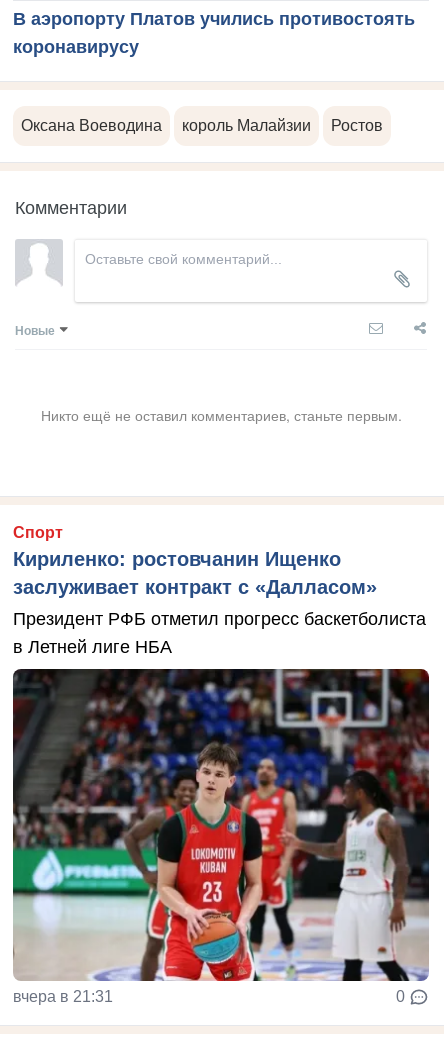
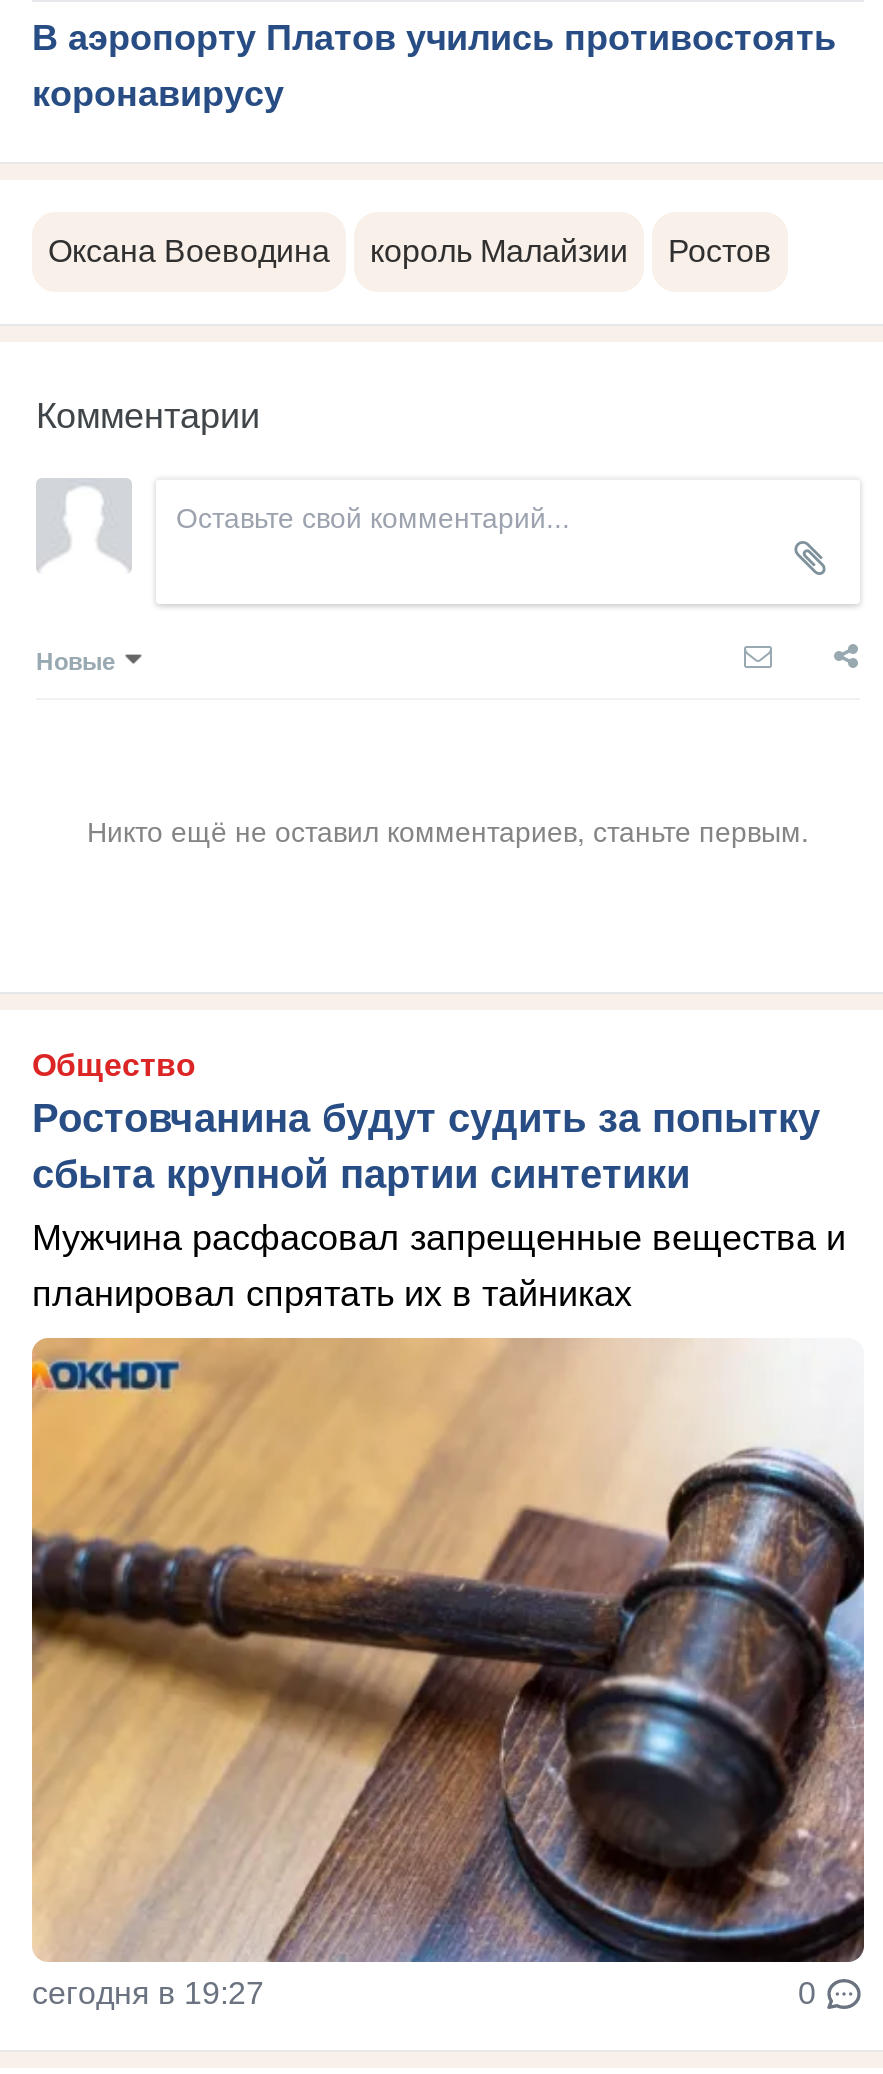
- Спорт
- Кириленко: ростовчанин Ищенко
- заслуживает контракт с «Далласом»
+ Общество
+ Ростовчанина будут судить за попытку
+ сбыта крупной партии синтетики

- Президент РФБ отметил прогресс баскетболиста
- в Летней лиге НБА
+ Мужчина расфасовал запрещенные вещества и
+ планировал спрятать их в тайниках

- [image]
- вчера в 21:31
+ [image]
+ сегодня в 19:27
